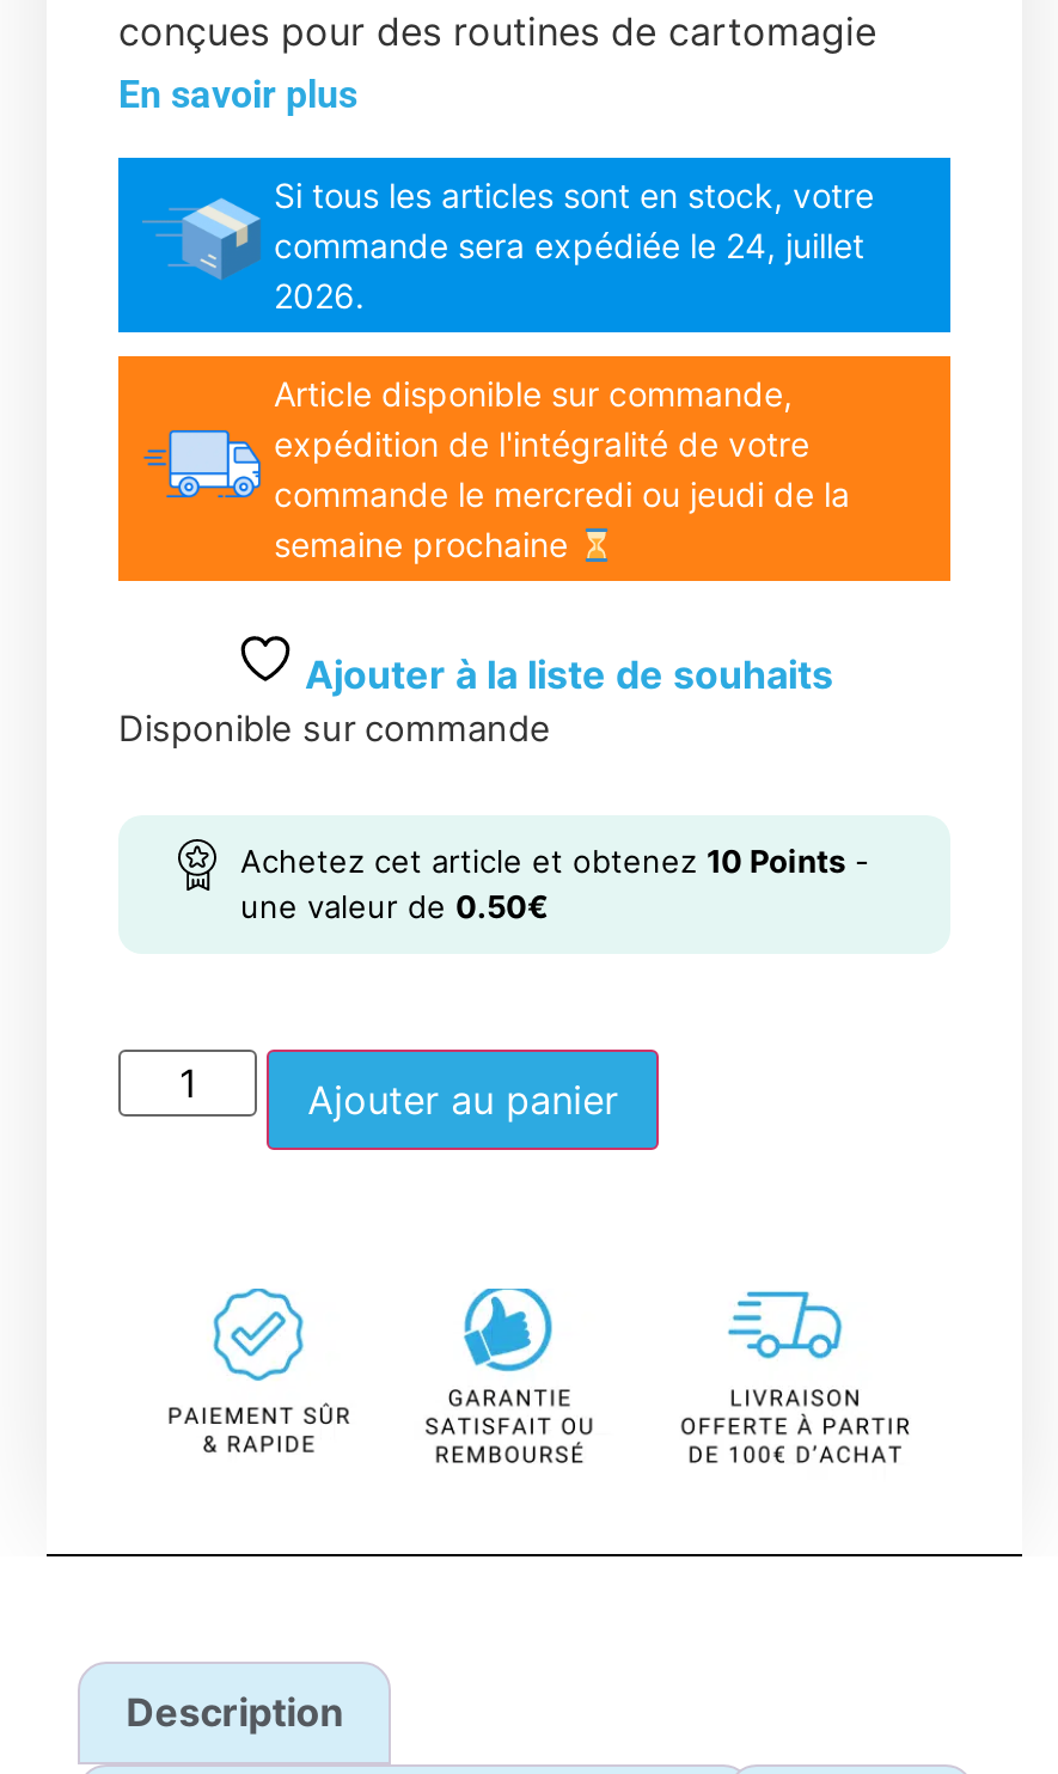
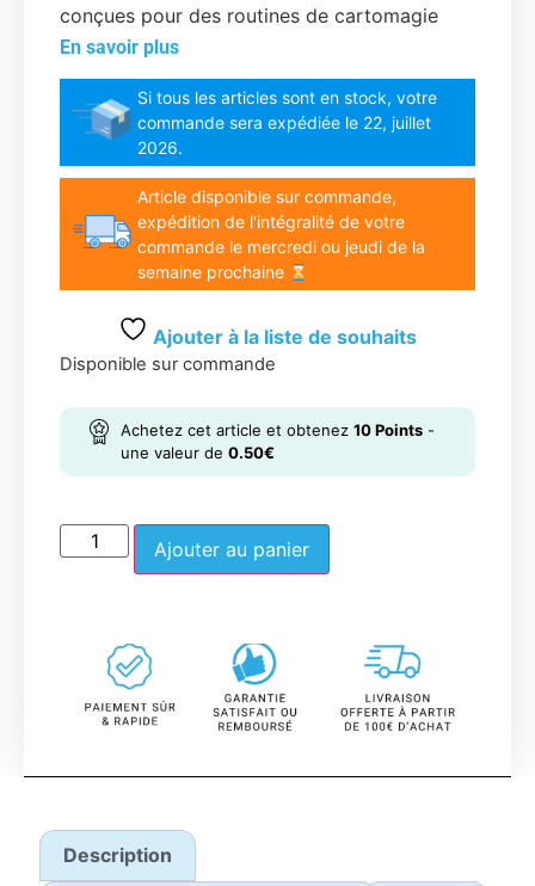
- commande sera expédiée le 24, juillet
+ commande sera expédiée le 22, juillet
